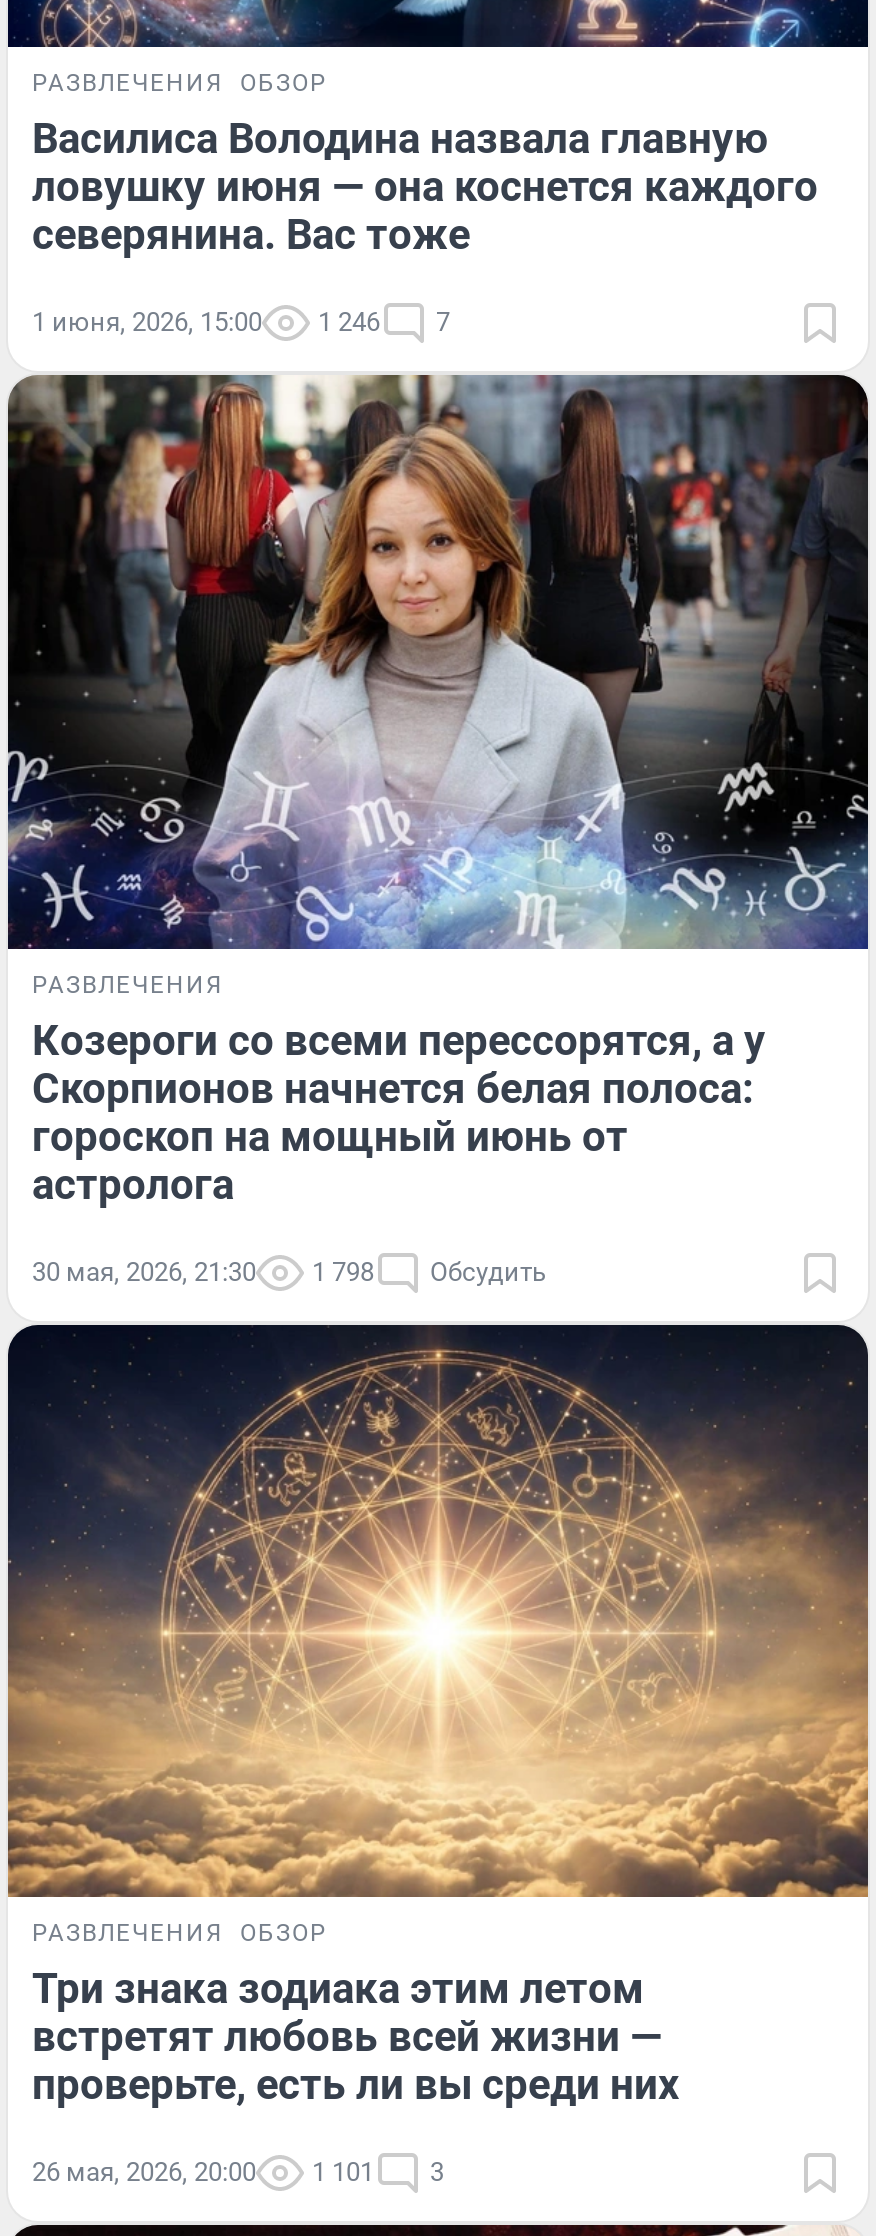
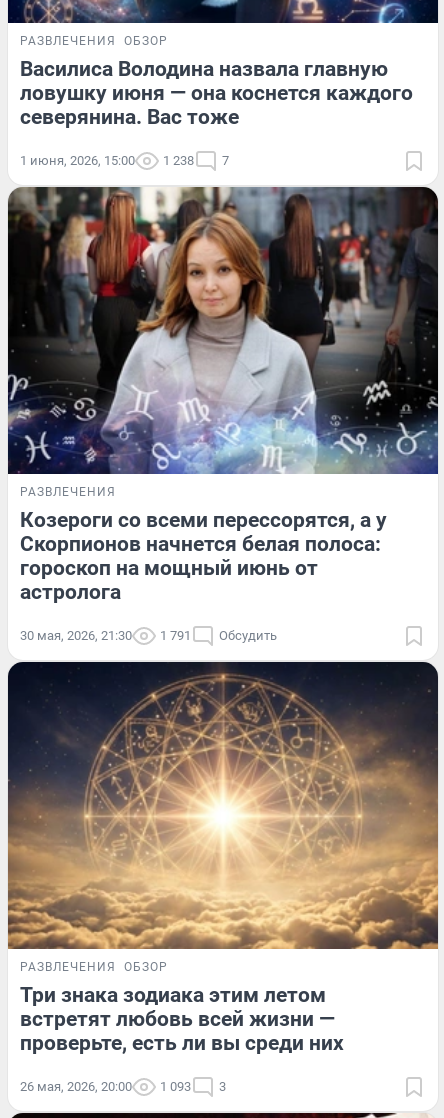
- 1 июня, 2026, 15:00 1 246 7
+ 1 июня, 2026, 15:00 1 238 7

- 30 мая, 2026, 21:30 1 798 Обсудить
+ 30 мая, 2026, 21:30 1 791 Обсудить

- 26 мая, 2026, 20:00 1 101 3
+ 26 мая, 2026, 20:00 1 093 3
